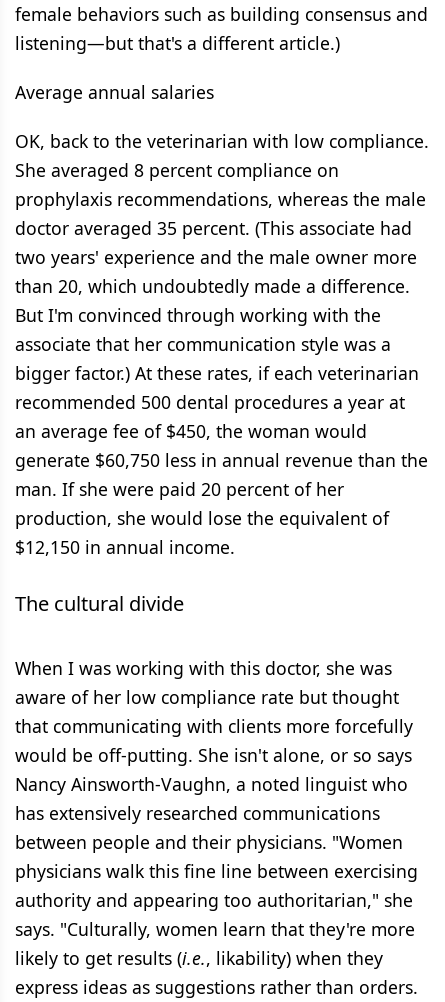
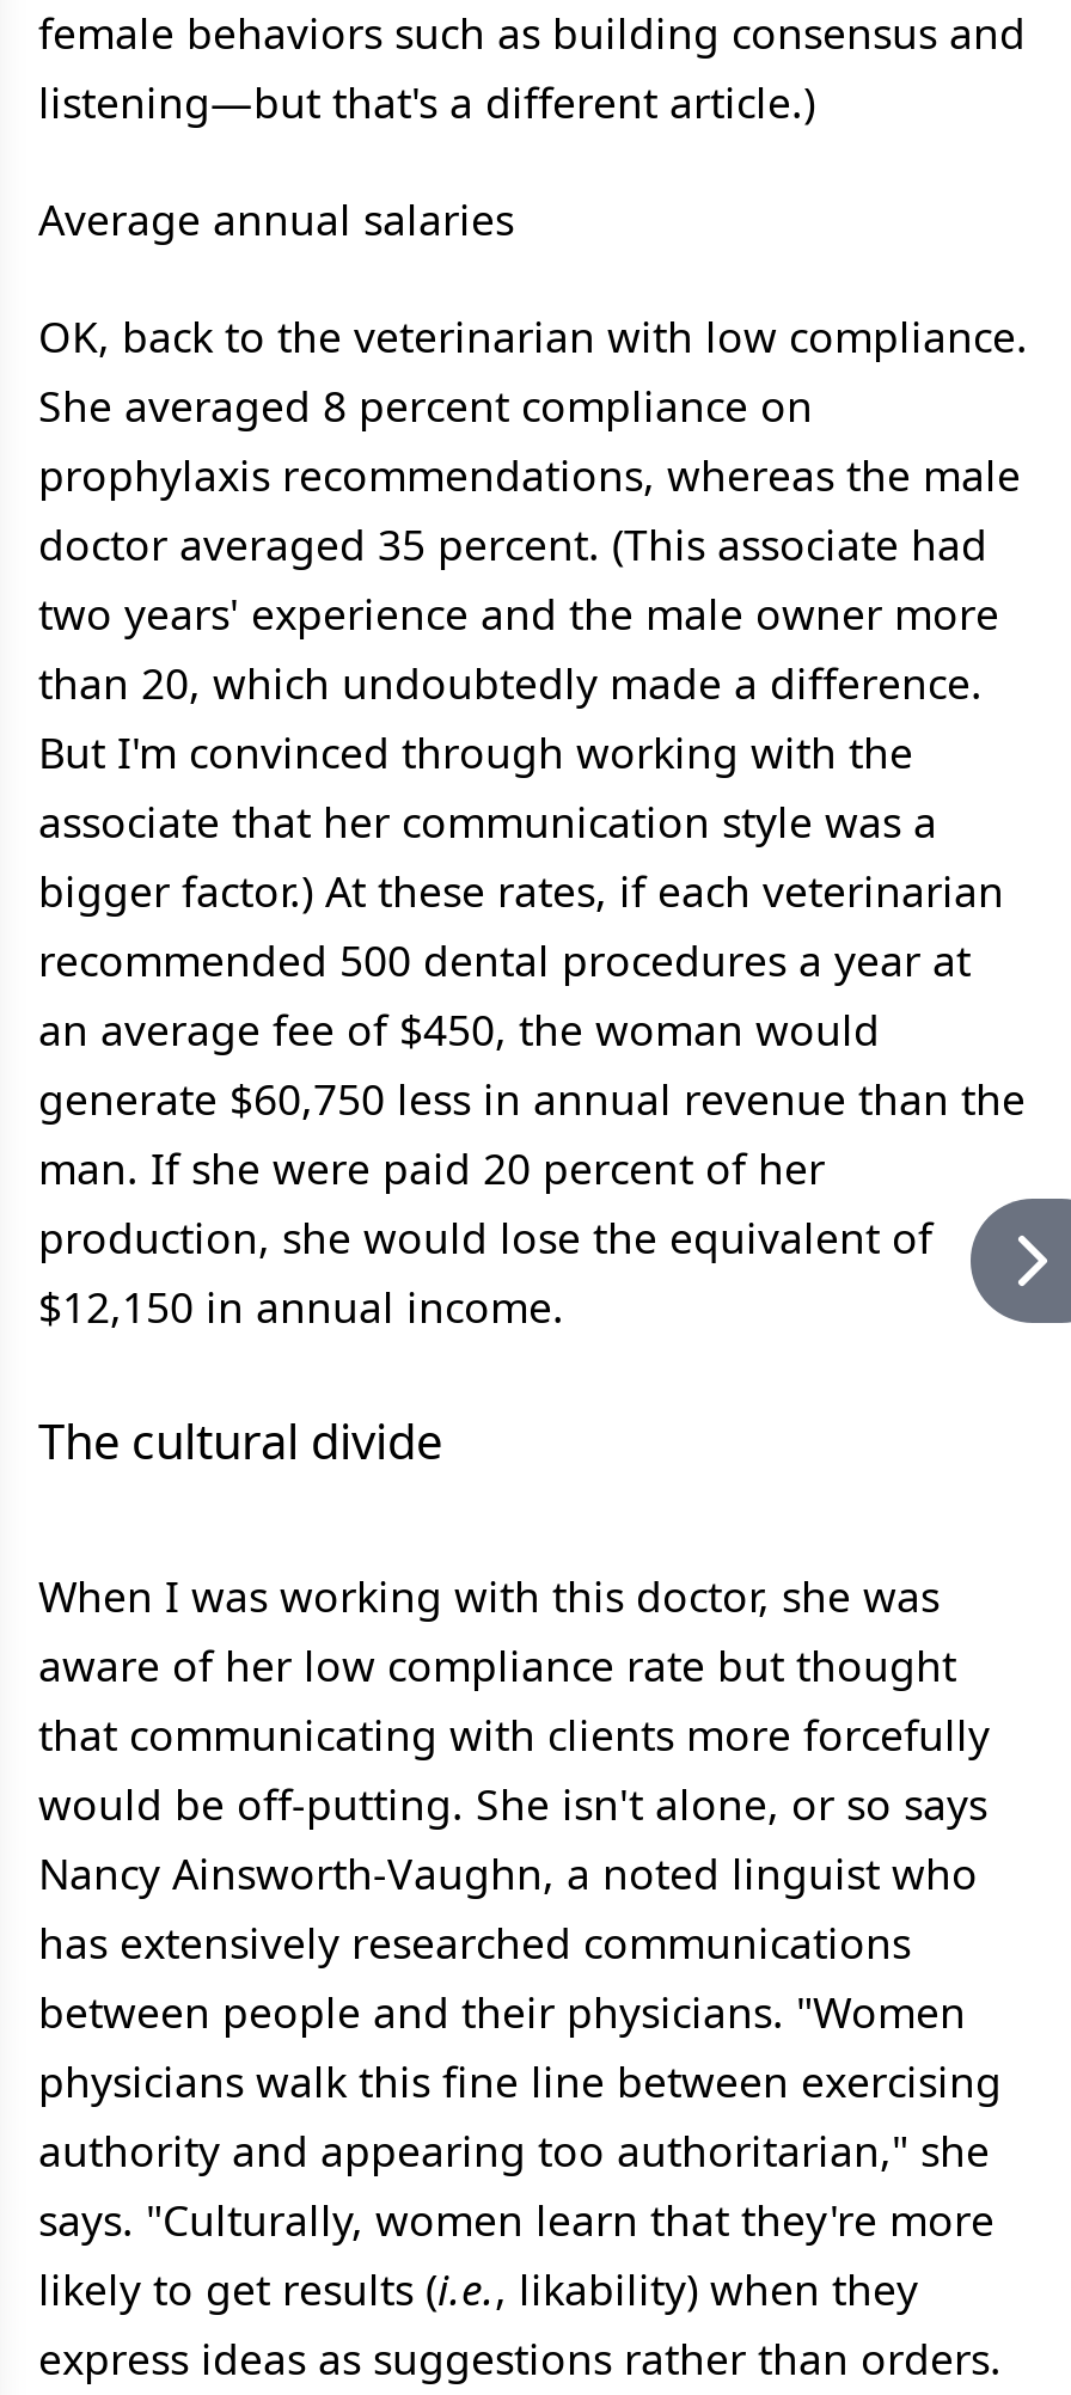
+ [image]
